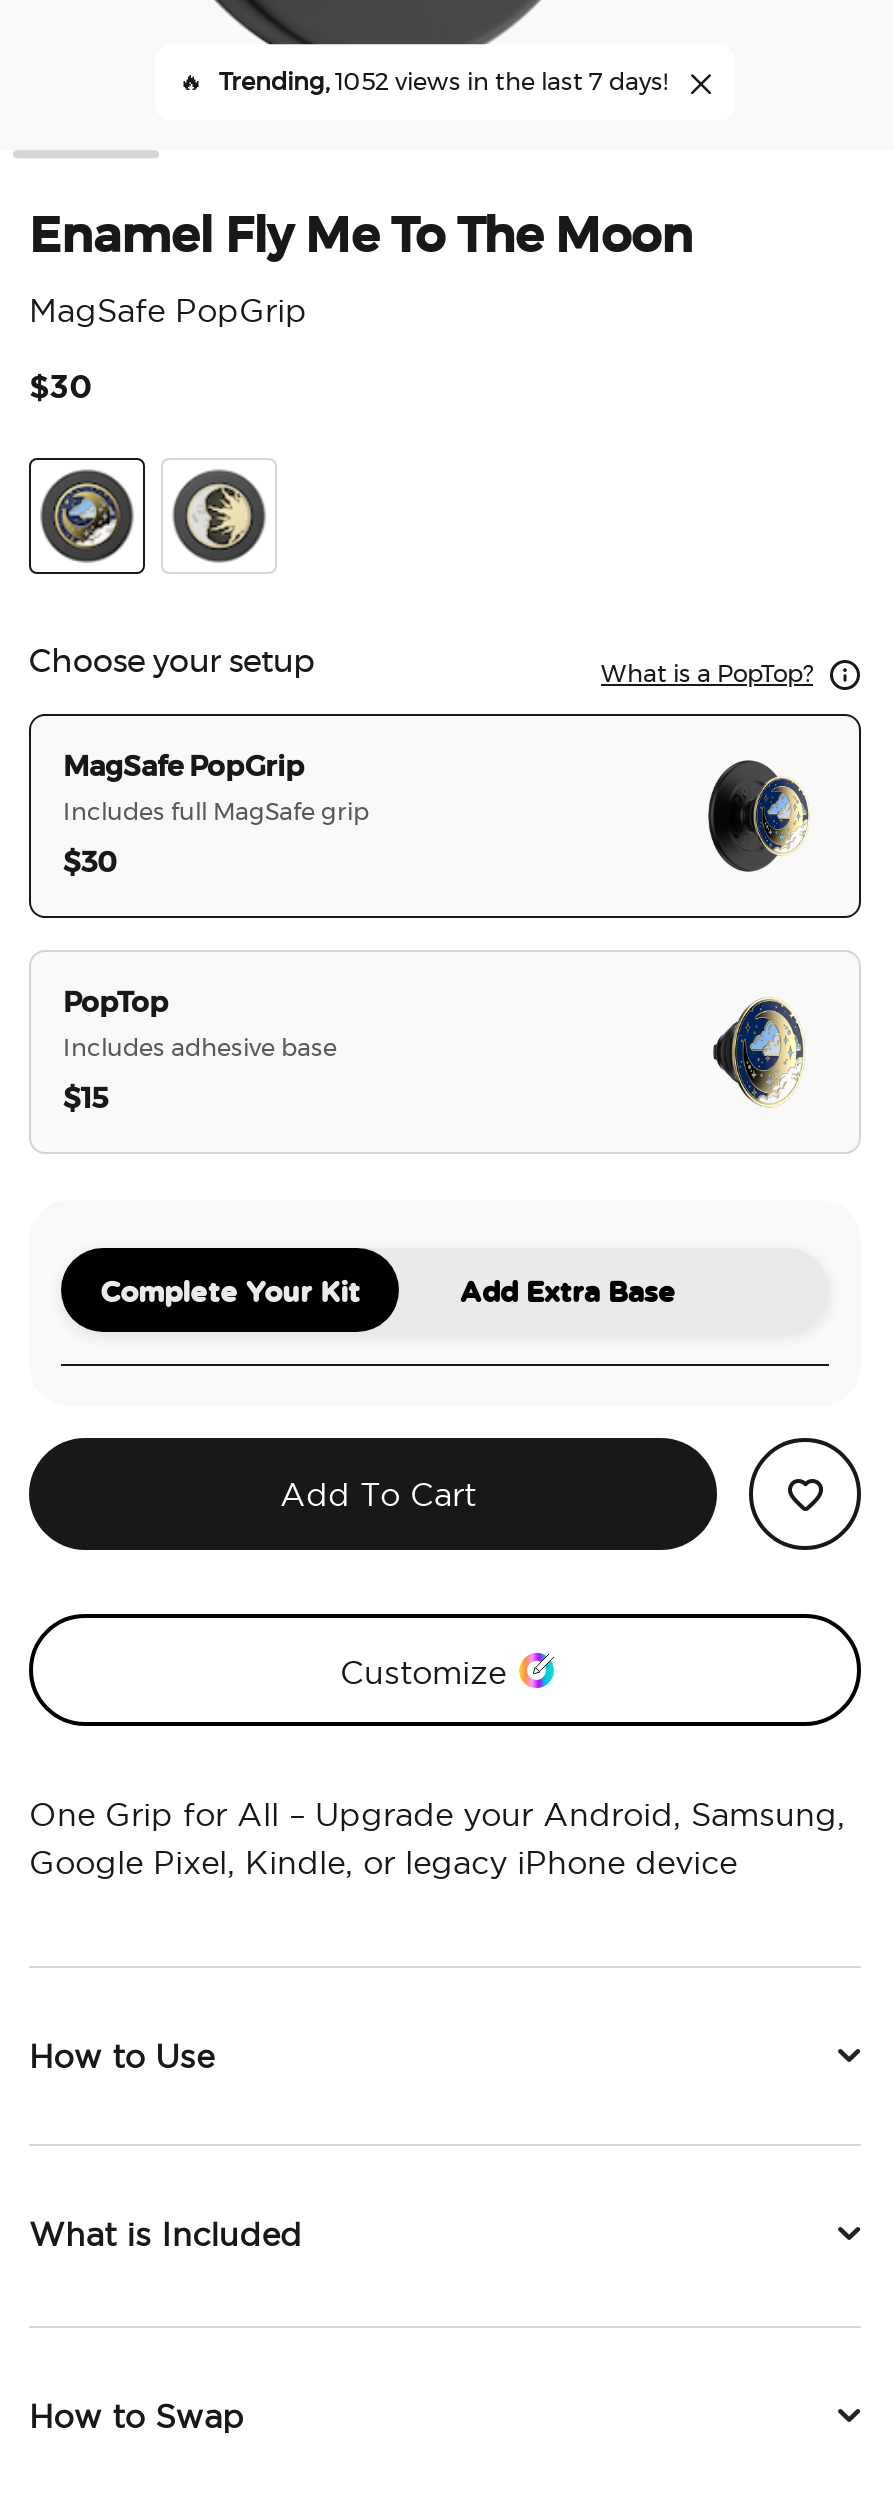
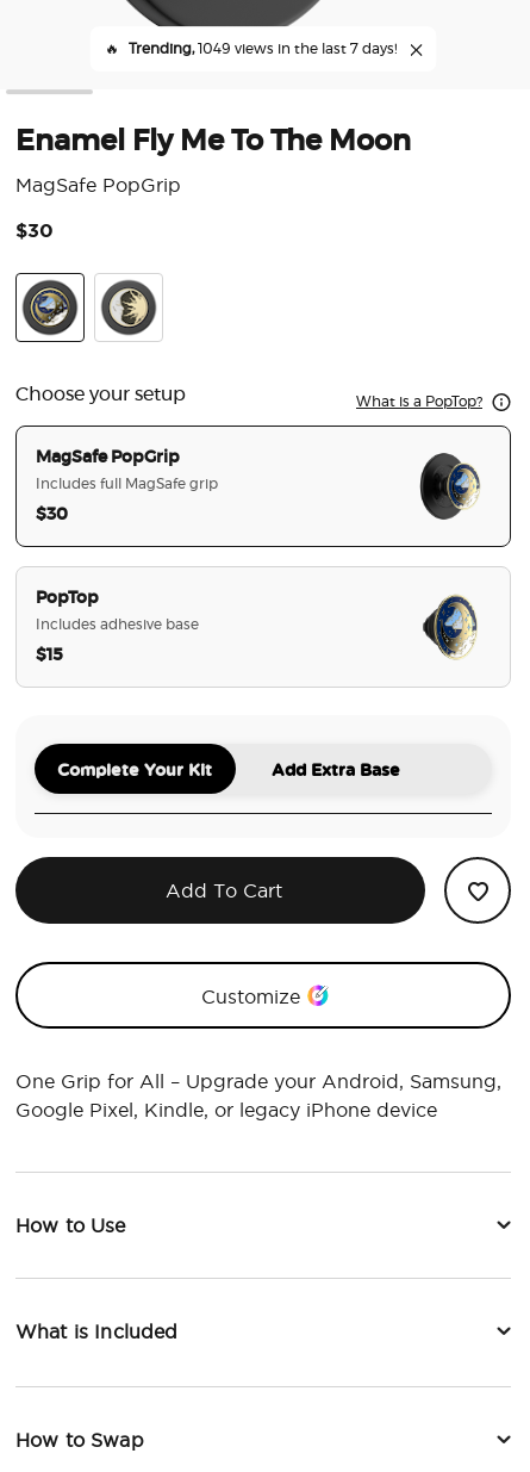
- Trending, 1052 views in the last 7 days!
+ Trending, 1049 views in the last 7 days!
